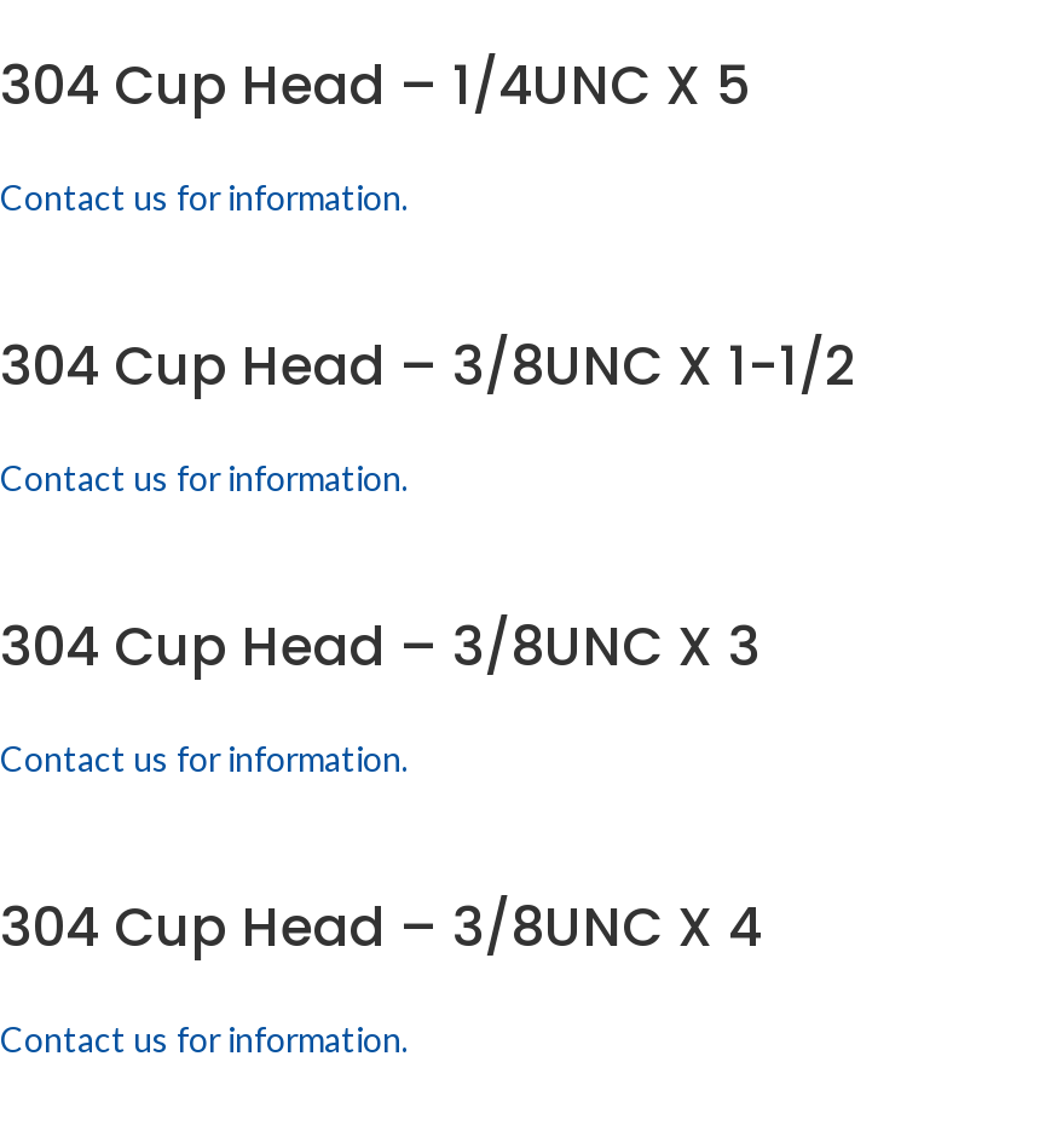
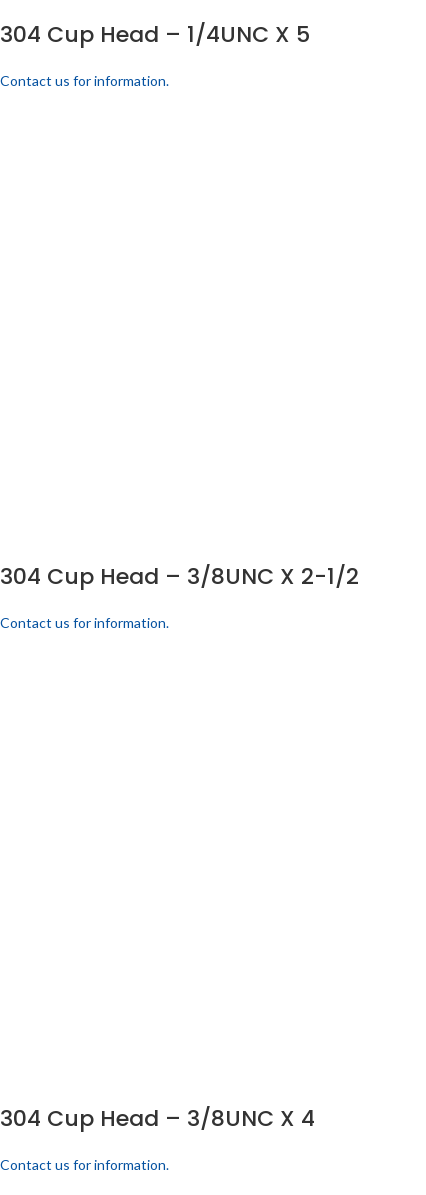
- 304 Cup Head – 3/8UNC X 1-1/2
- Contact us for information.
- 304 Cup Head – 3/8UNC X 3
+ 304 Cup Head – 3/8UNC X 2-1/2
